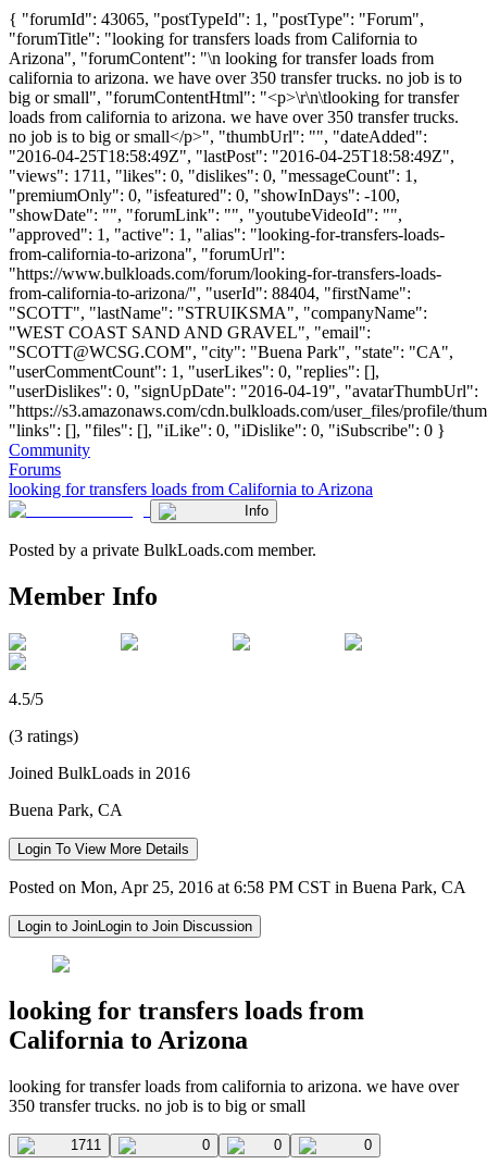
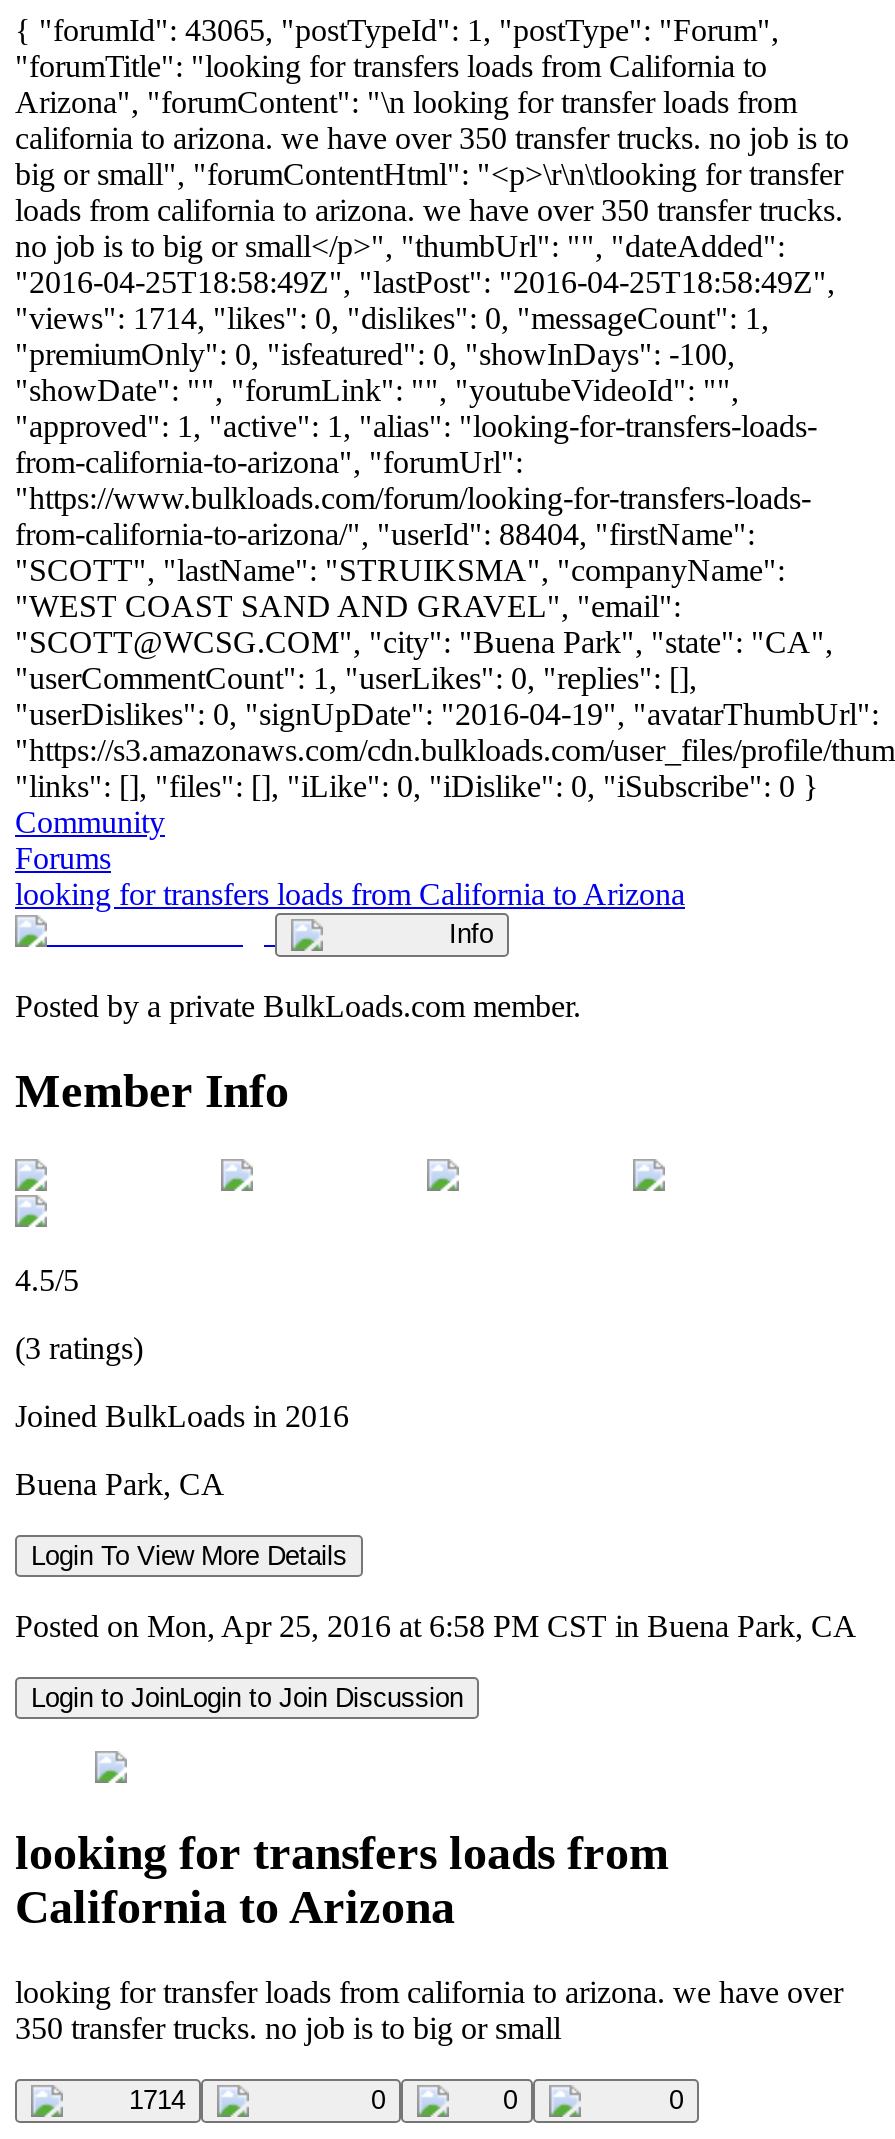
- "views": 1711, "likes": 0, "dislikes": 0, "messageCount": 1,
+ "views": 1714, "likes": 0, "dislikes": 0, "messageCount": 1,

- 1711
+ 1714
